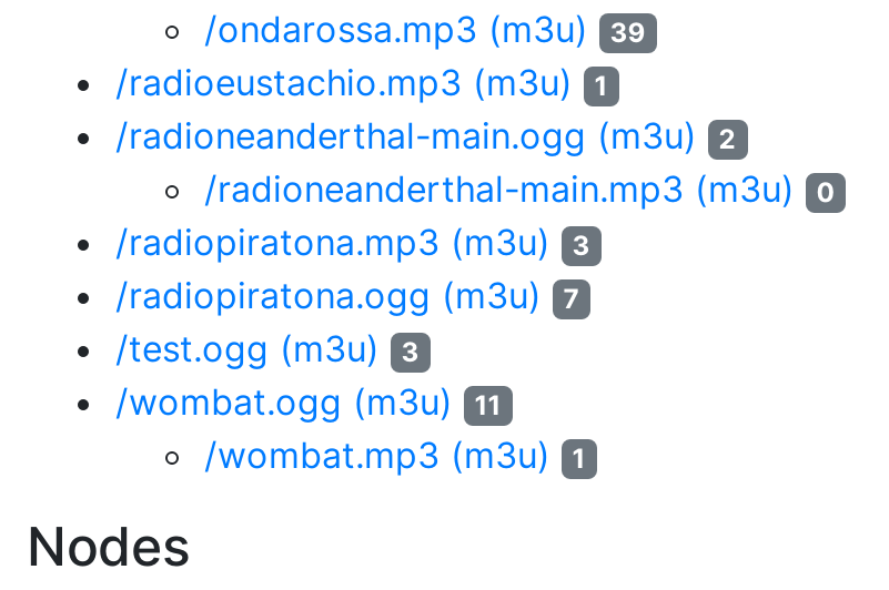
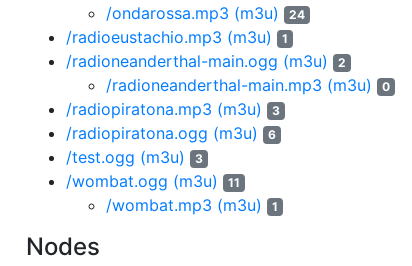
- /ondarossa.mp3 (m3u) 39
+ /ondarossa.mp3 (m3u) 24

- /radiopiratona.ogg (m3u) 7
+ /radiopiratona.ogg (m3u) 6
